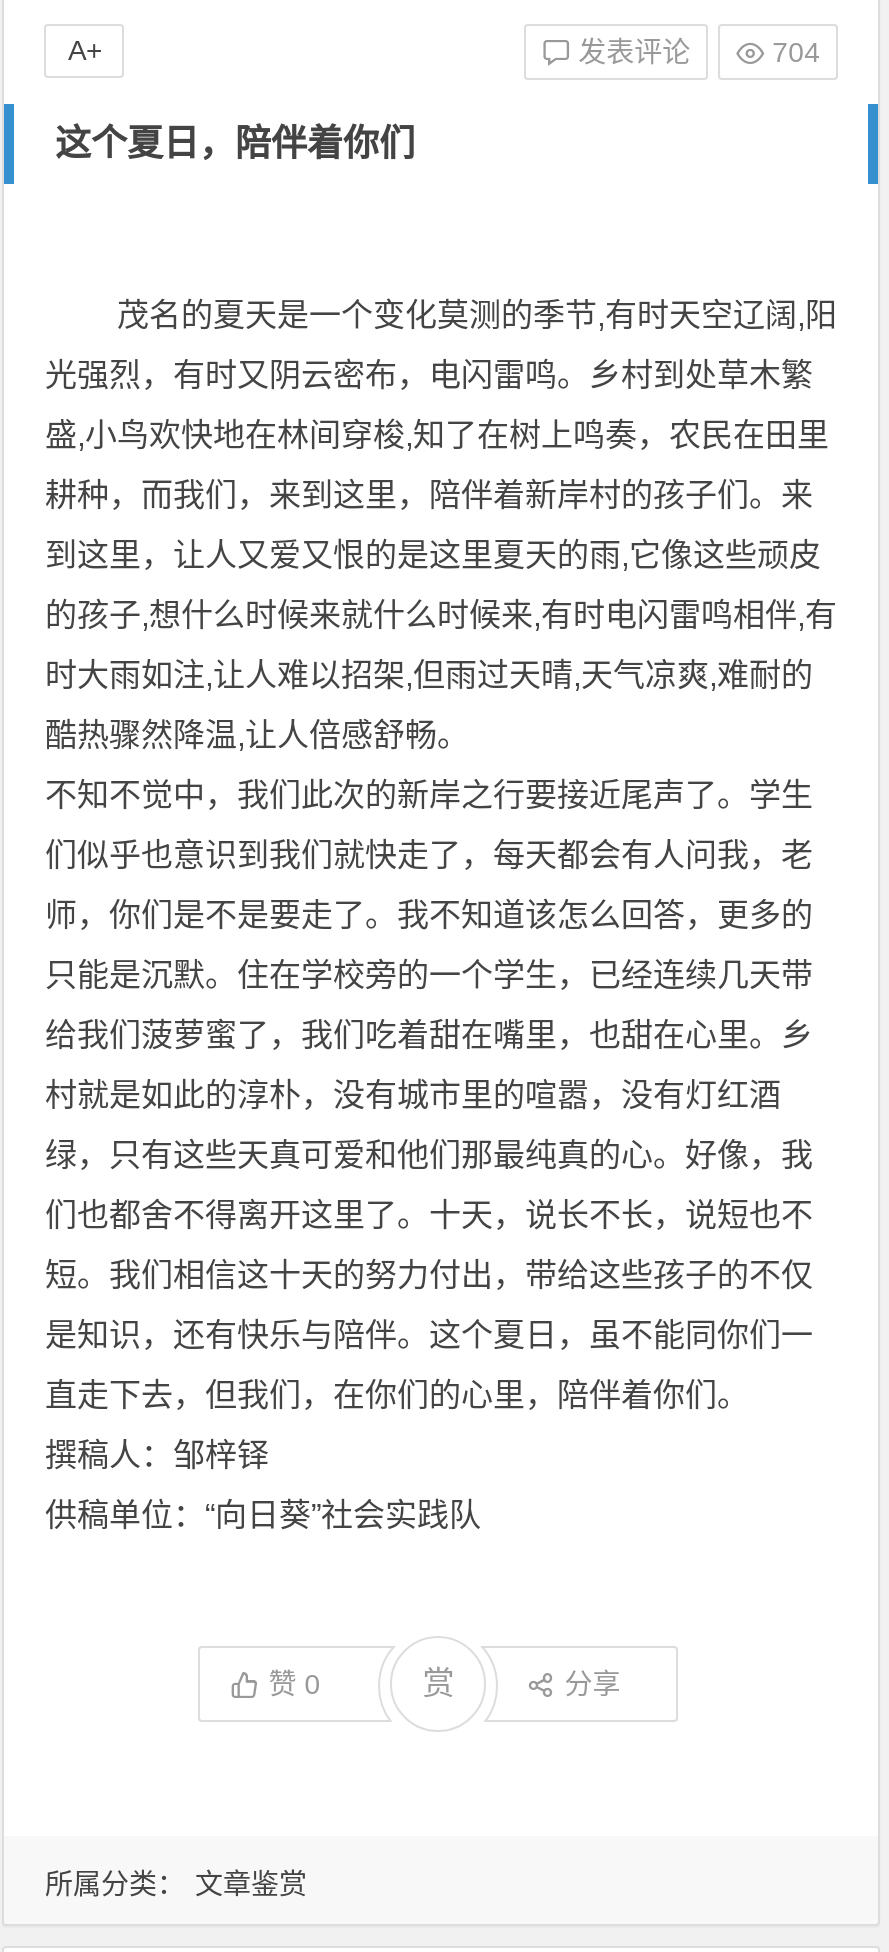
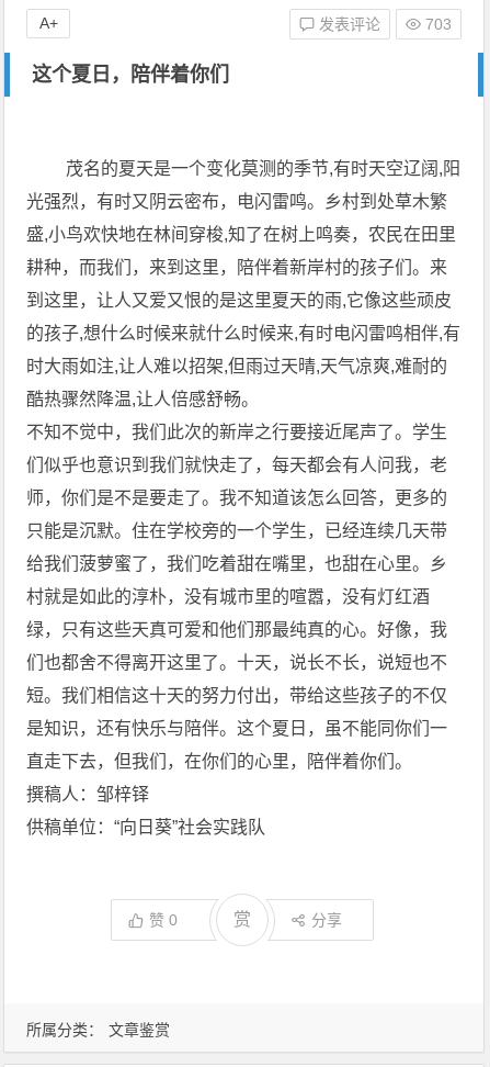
- 704
+ 703
